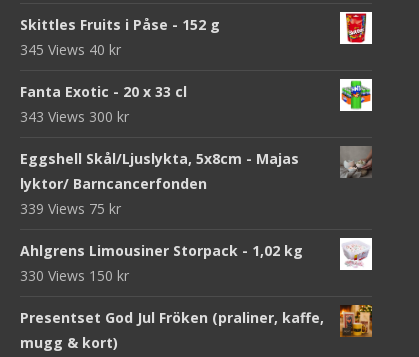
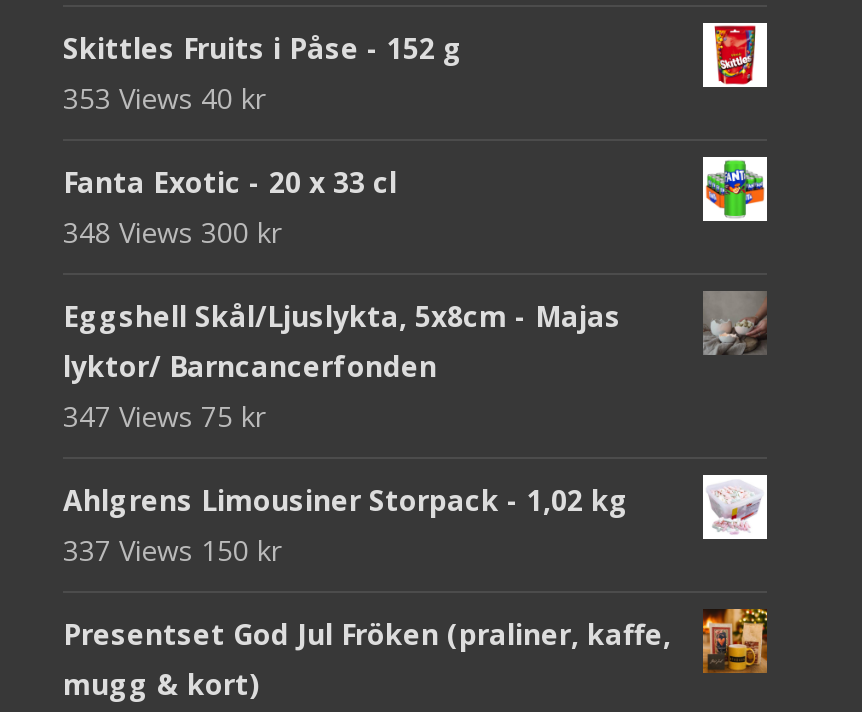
- 345 Views 40 kr
+ 353 Views 40 kr

- 343 Views 300 kr
+ 348 Views 300 kr

- 339 Views 75 kr
+ 347 Views 75 kr

- 330 Views 150 kr
+ 337 Views 150 kr
